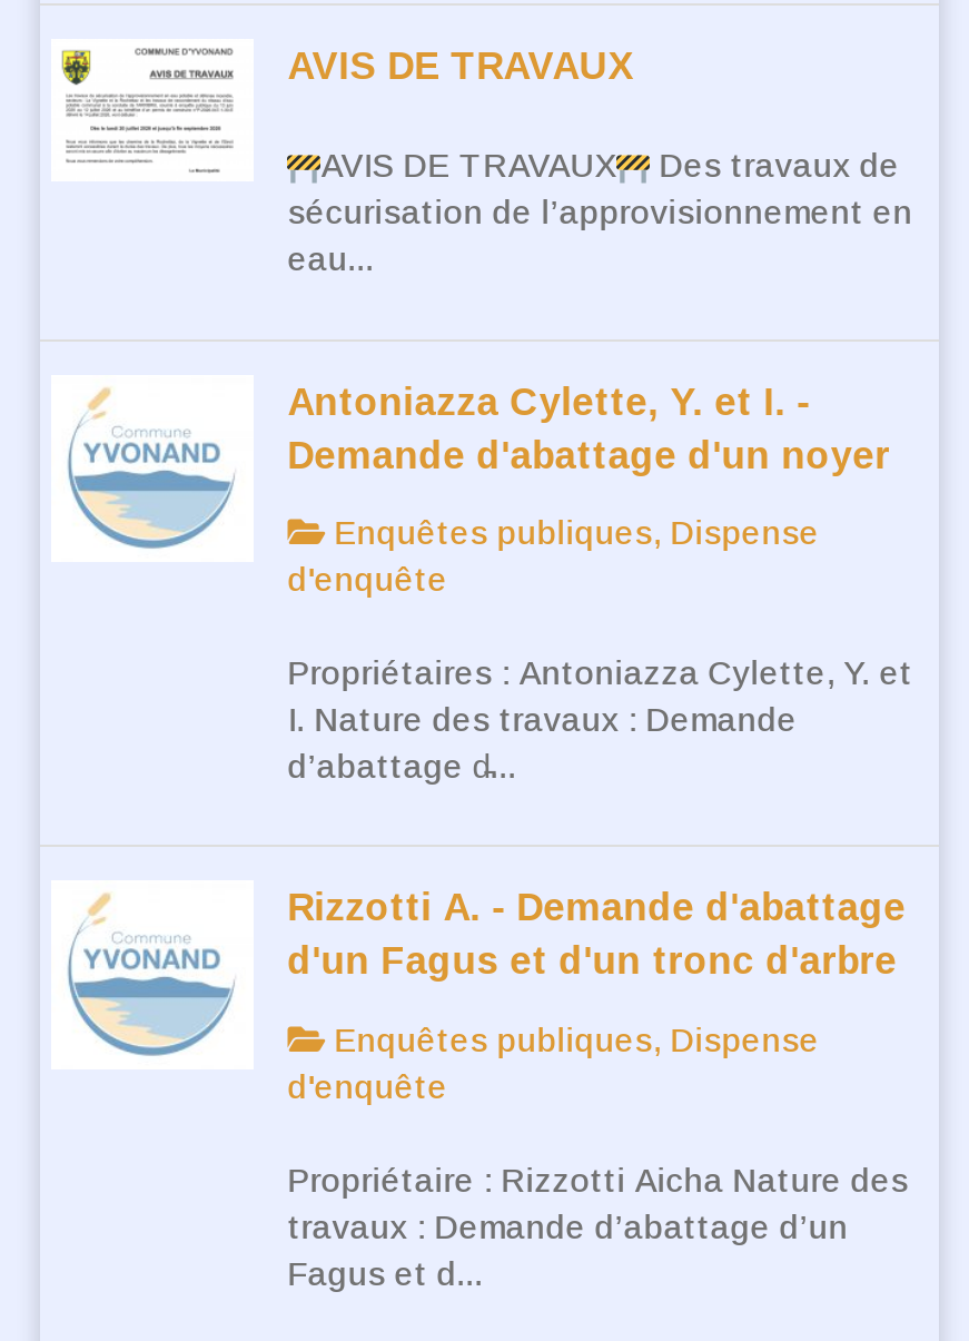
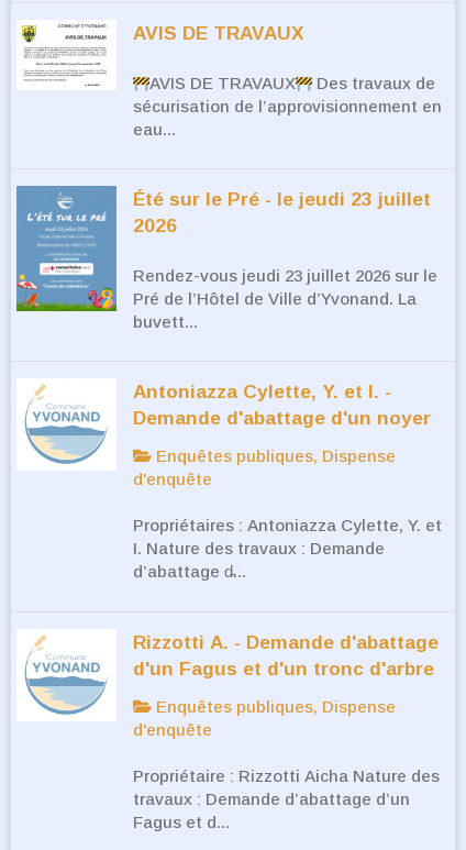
+ [image]
+ Été sur le Pré - le jeudi 23 juillet
+ 2026
+ Rendez-vous jeudi 23 juillet 2026 sur le
+ Pré de l’Hôtel de Ville d’Yvonand. La
+ buvett...
